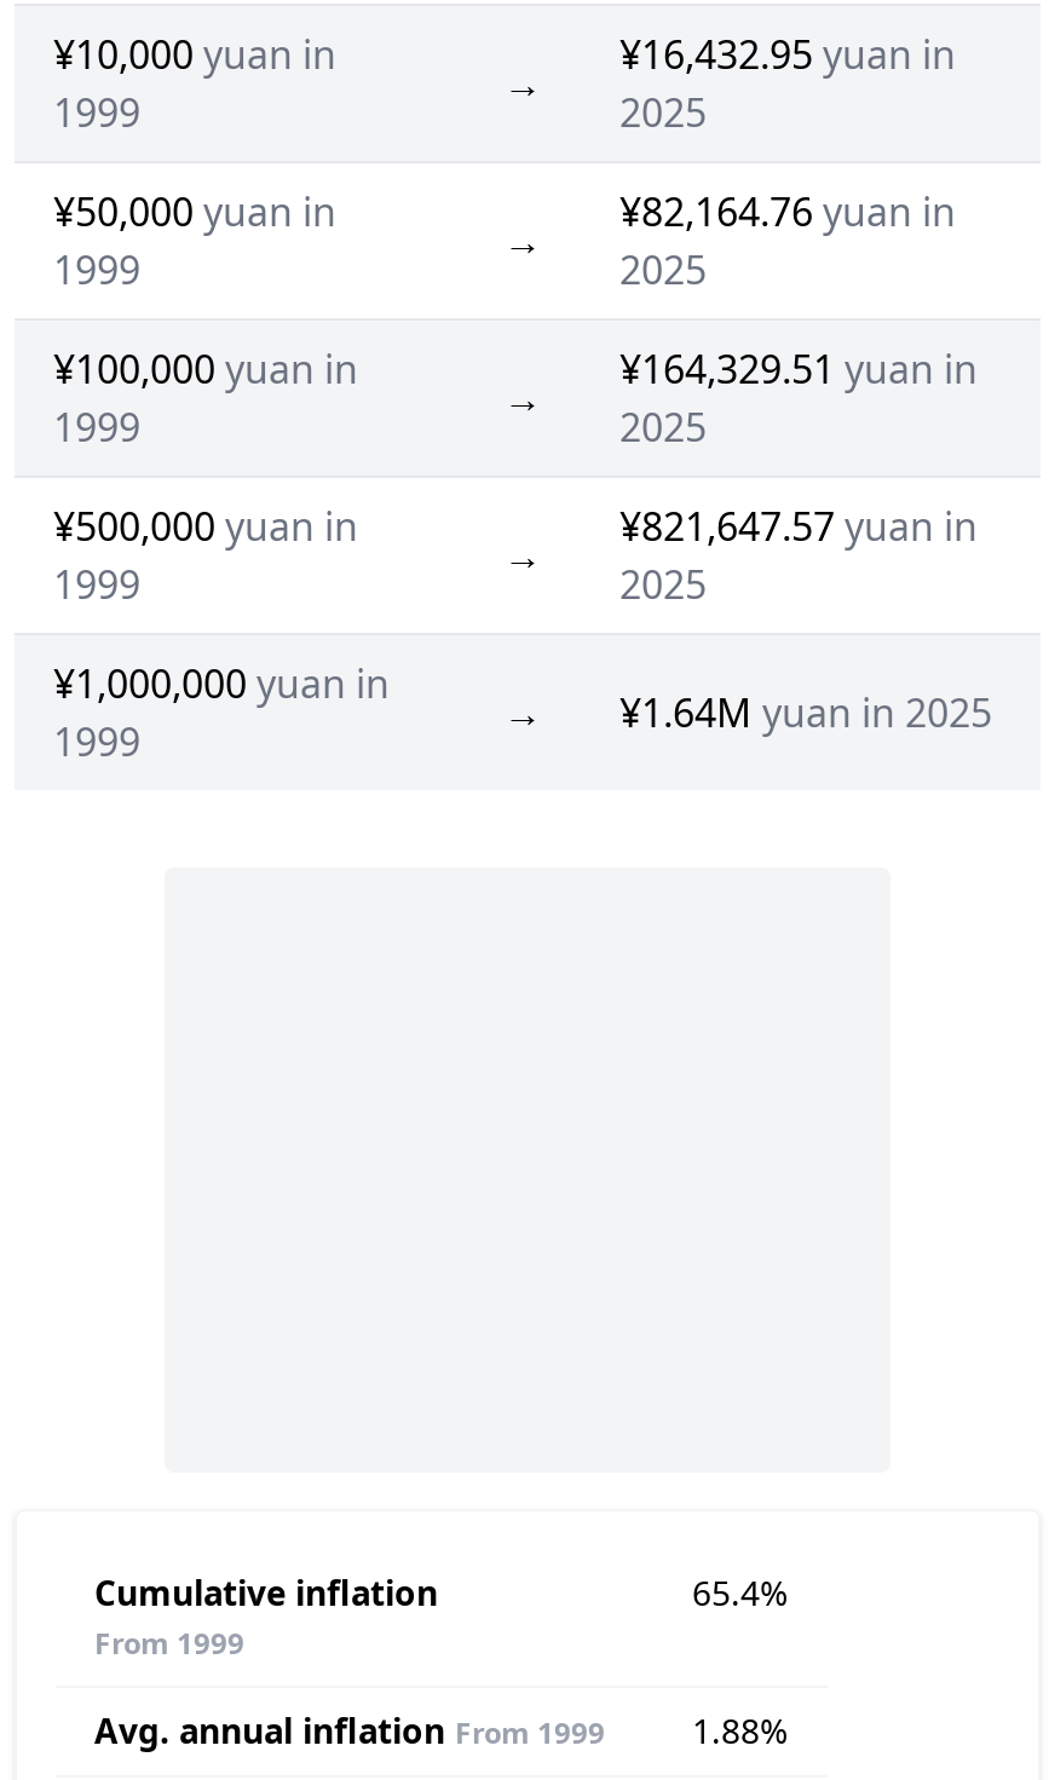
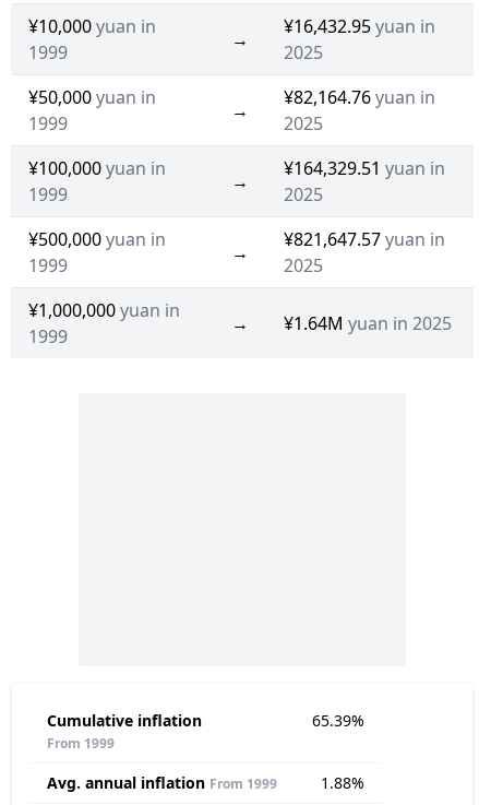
- 65.4%
+ 65.39%
